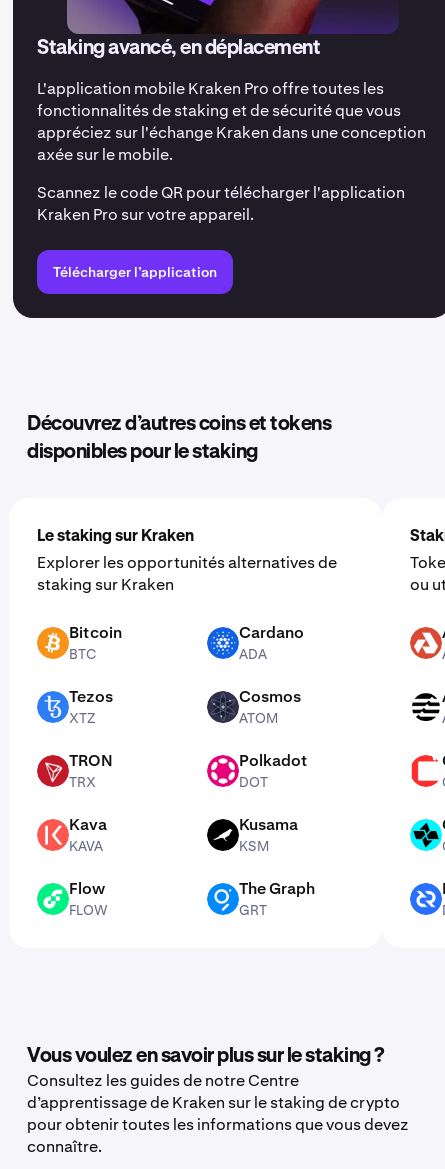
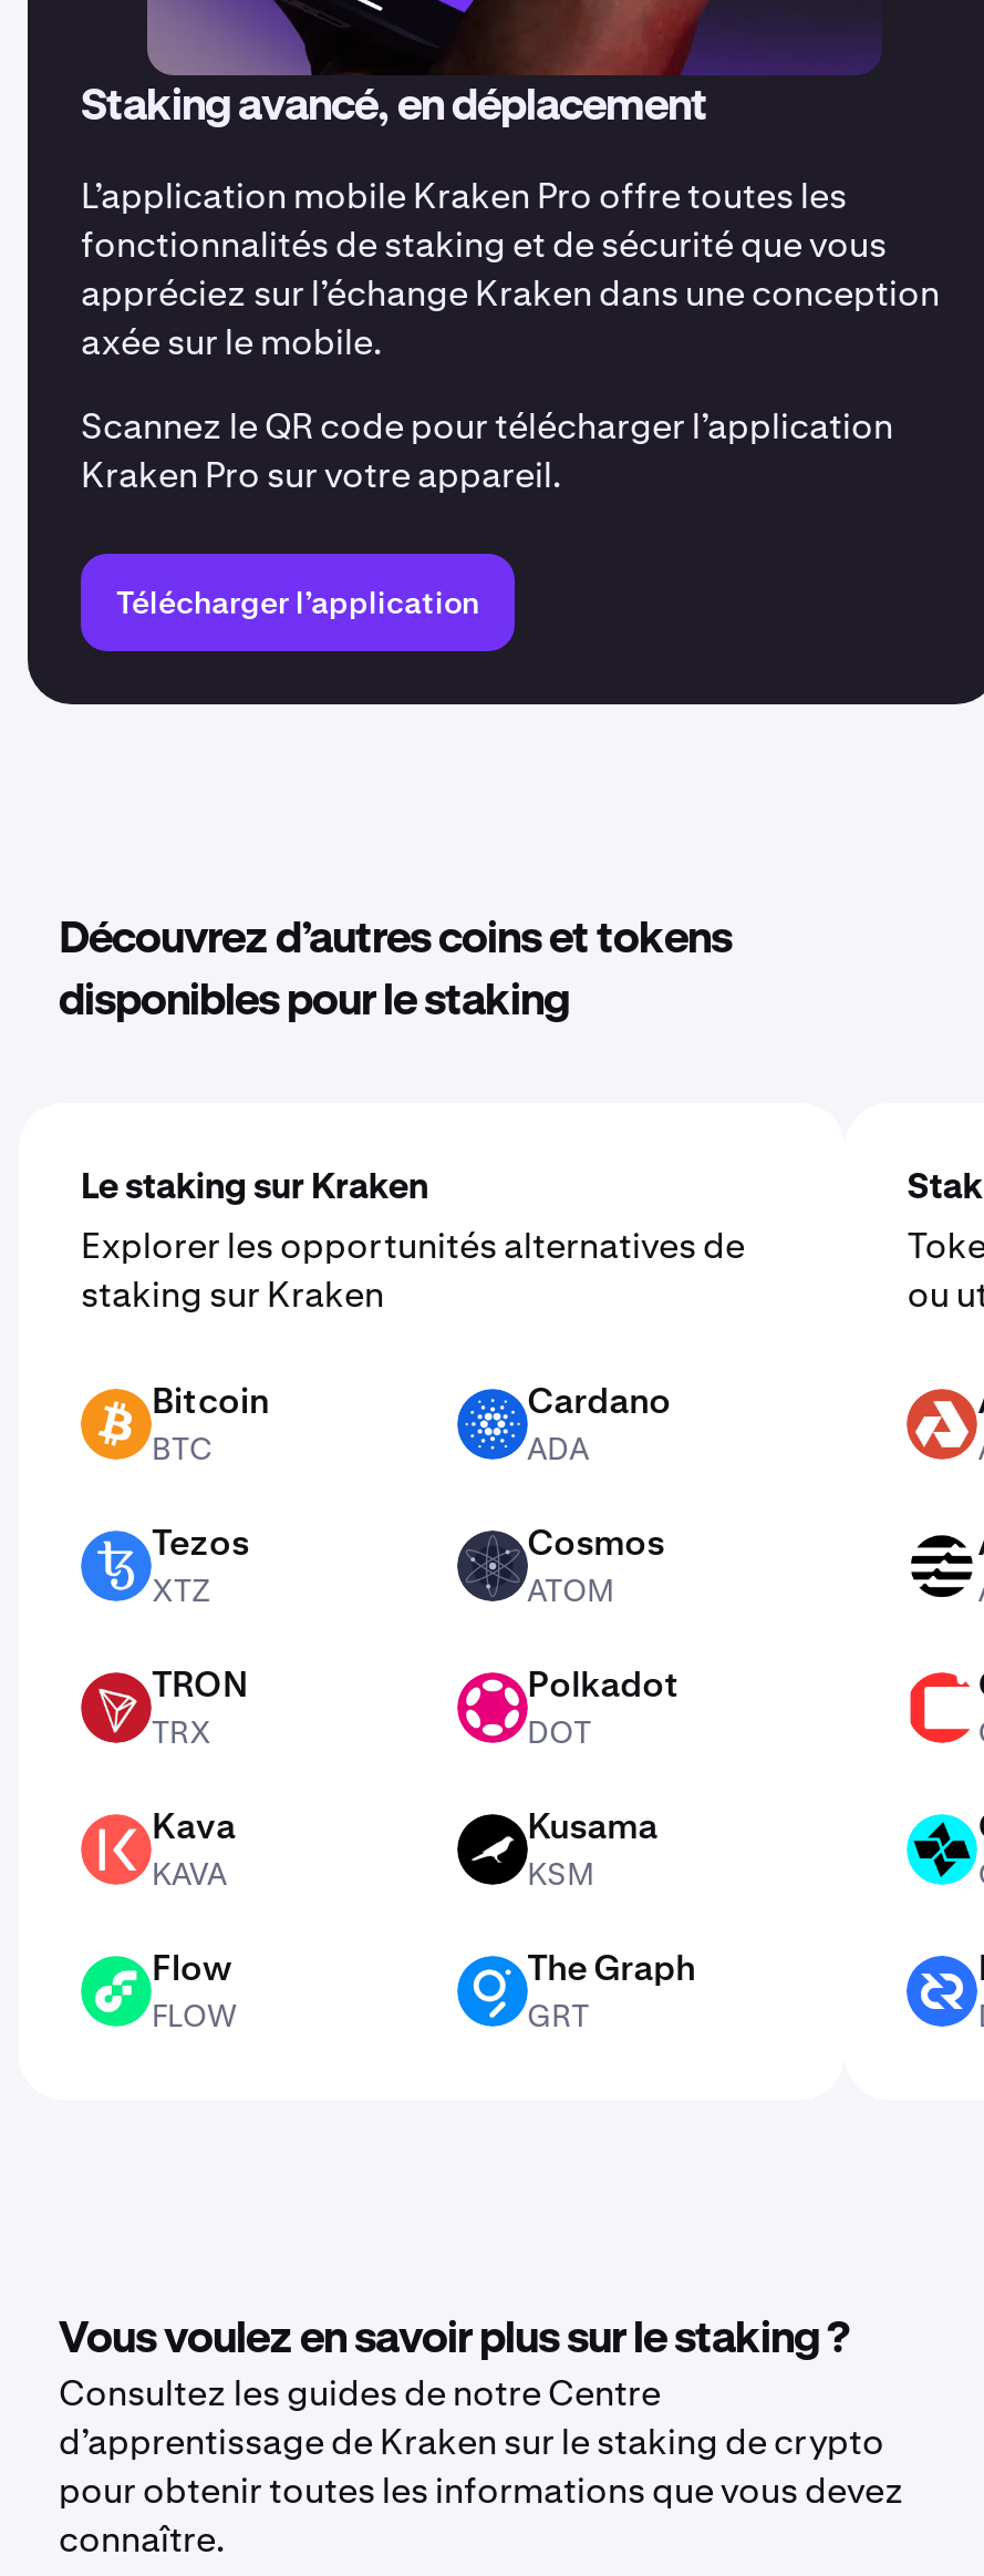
- L'application mobile Kraken Pro offre toutes les
+ L’application mobile Kraken Pro offre toutes les

- appréciez sur l'échange Kraken dans une conception
+ appréciez sur l’échange Kraken dans une conception

- Scannez le code QR pour télécharger l'application
+ Scannez le QR code pour télécharger l’application
